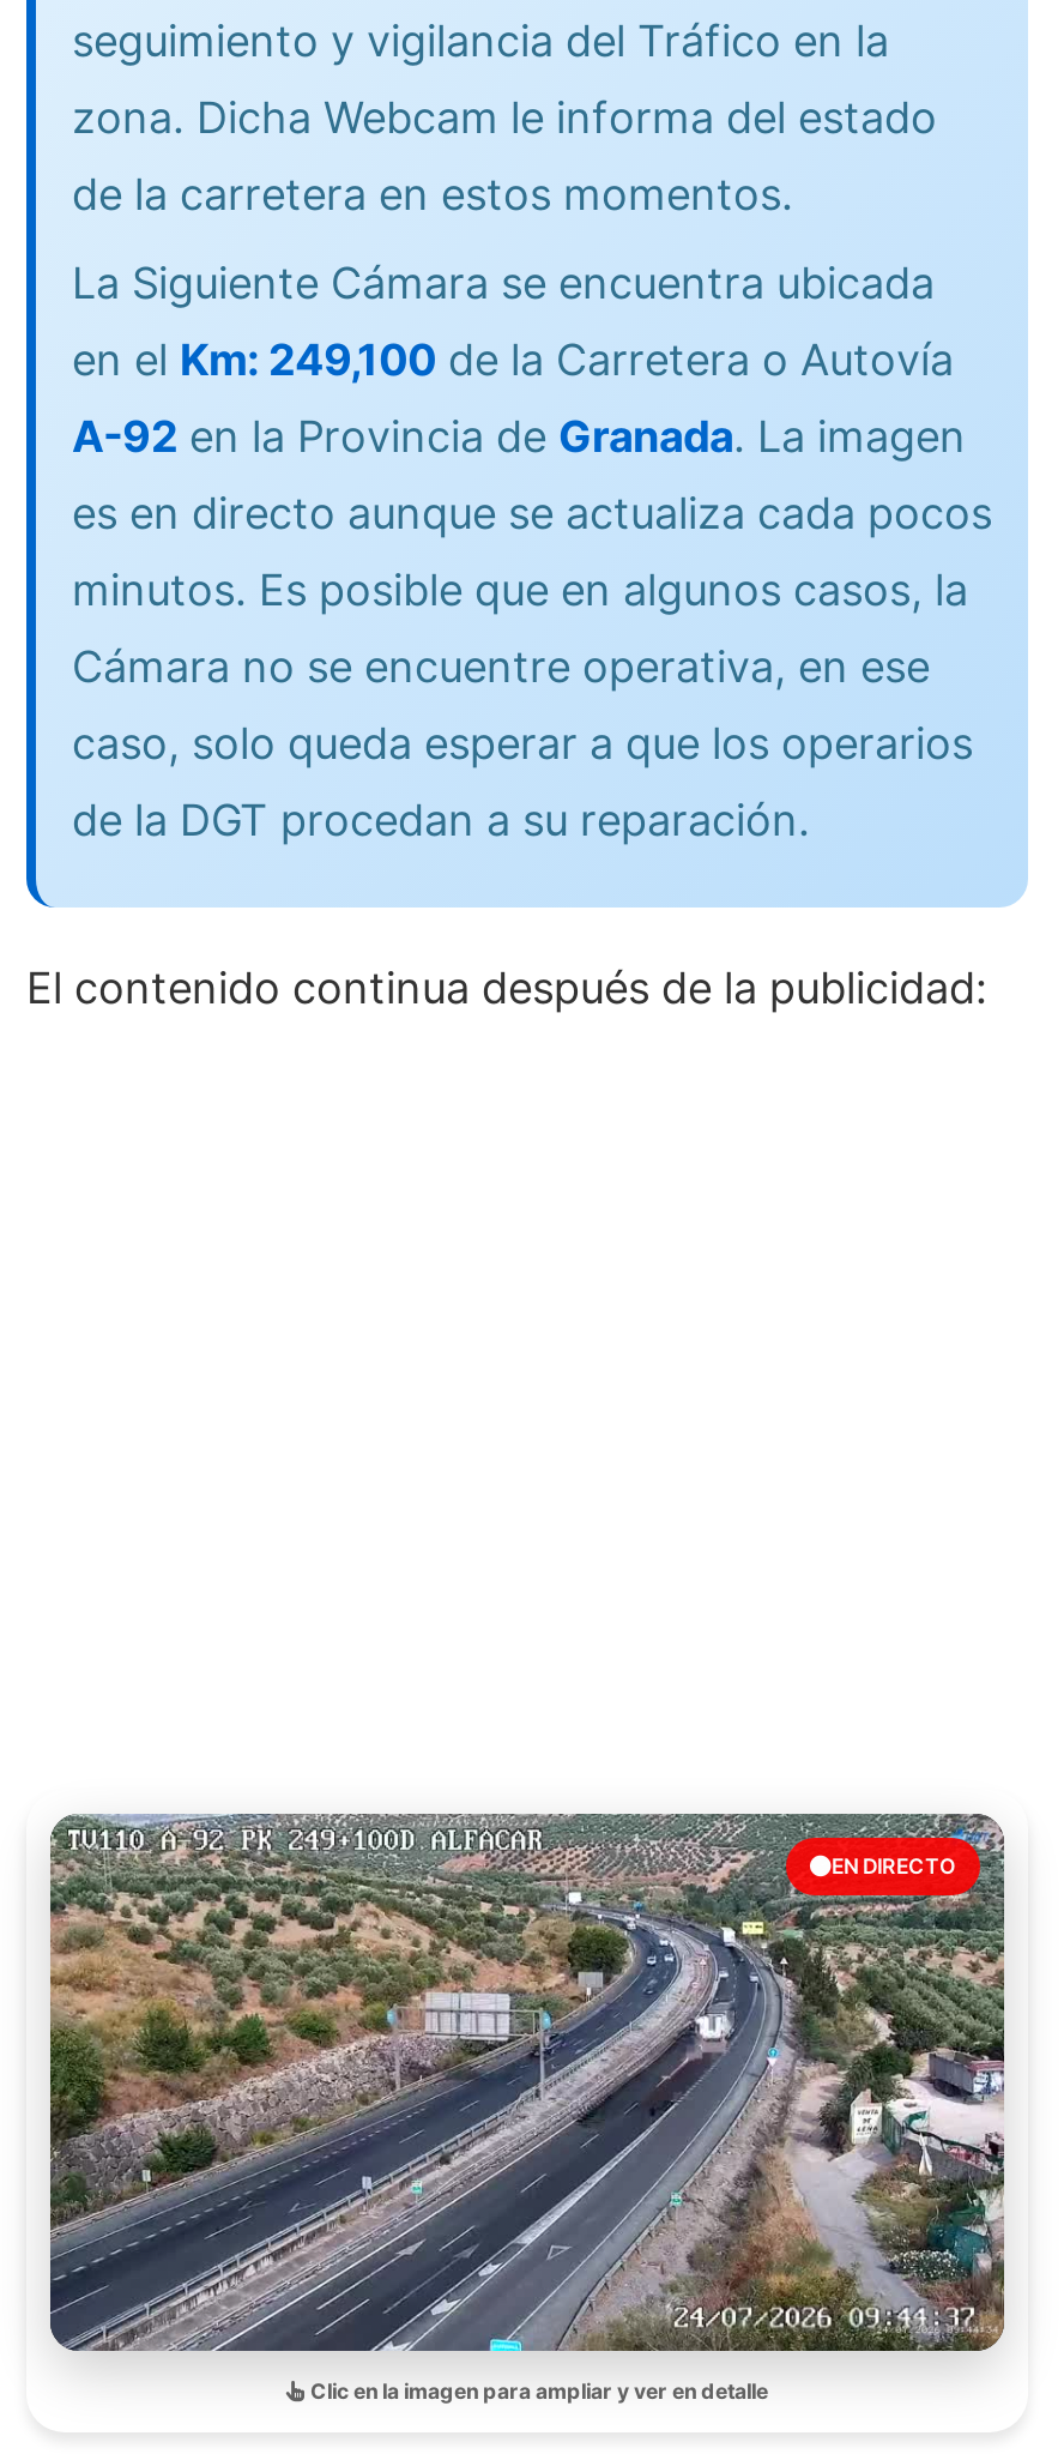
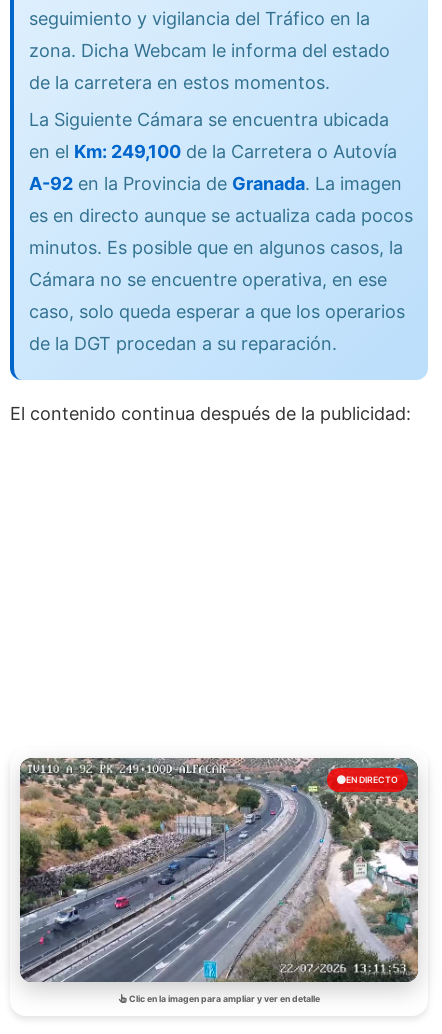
- [image]
+ [image]
